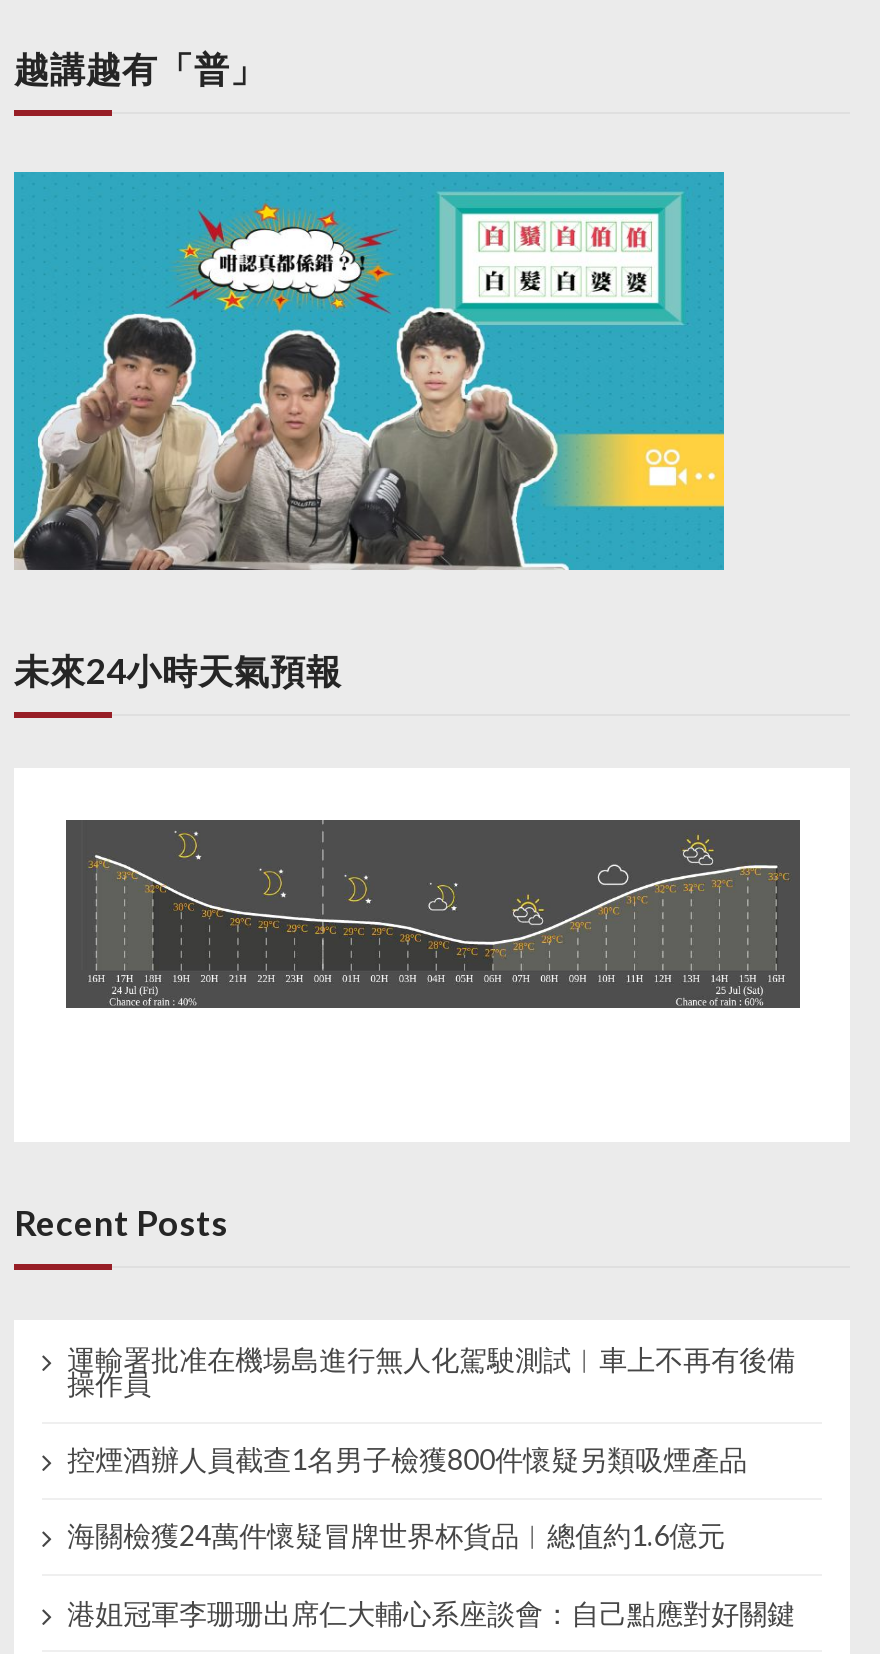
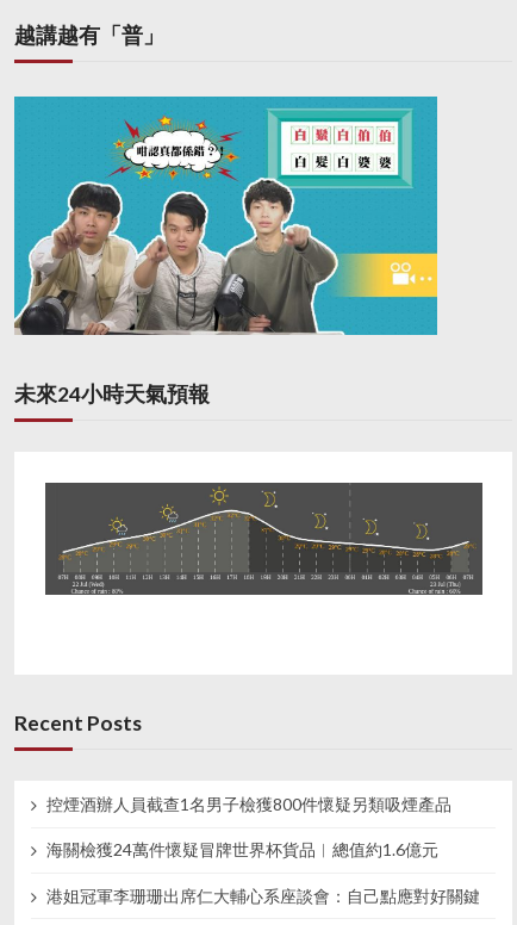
- [image]
+ [image]

- 運輸署批准在機場島進行無人化駕駛測試︱車上不再有後備
- 操作員
